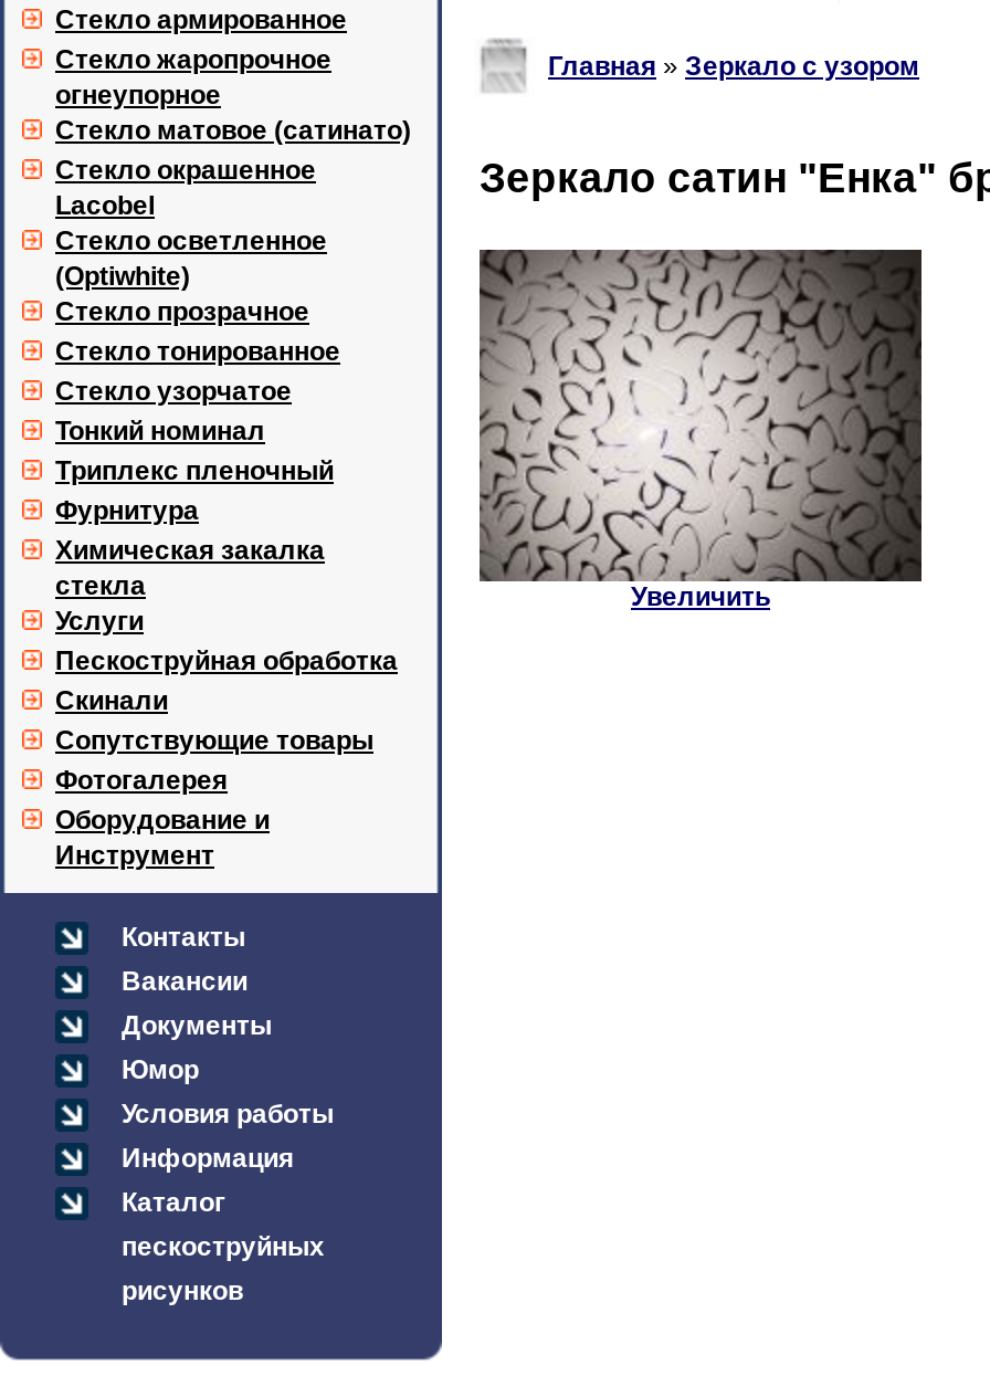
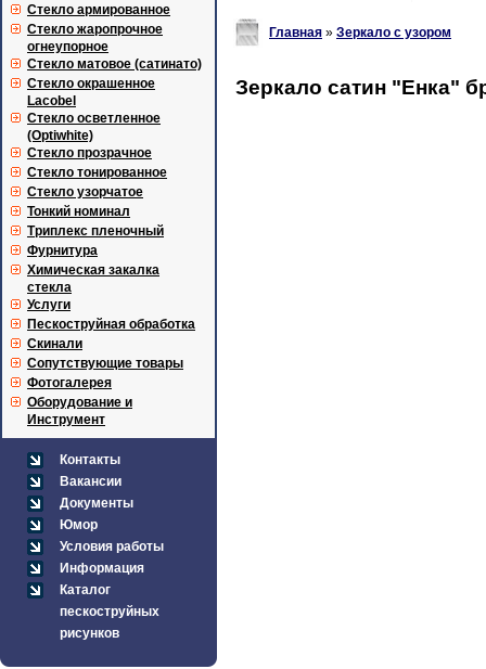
- [image]
- Увеличить
